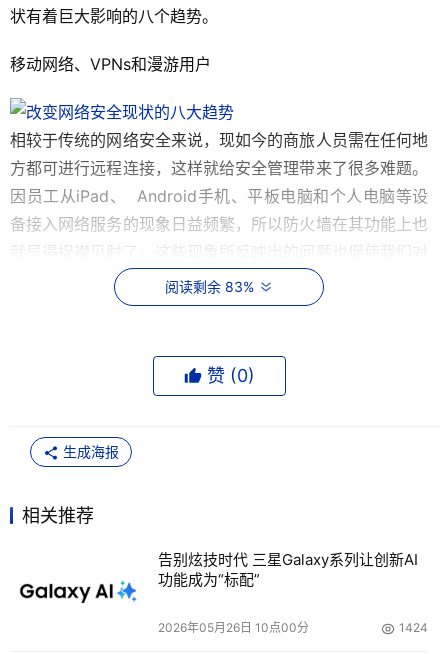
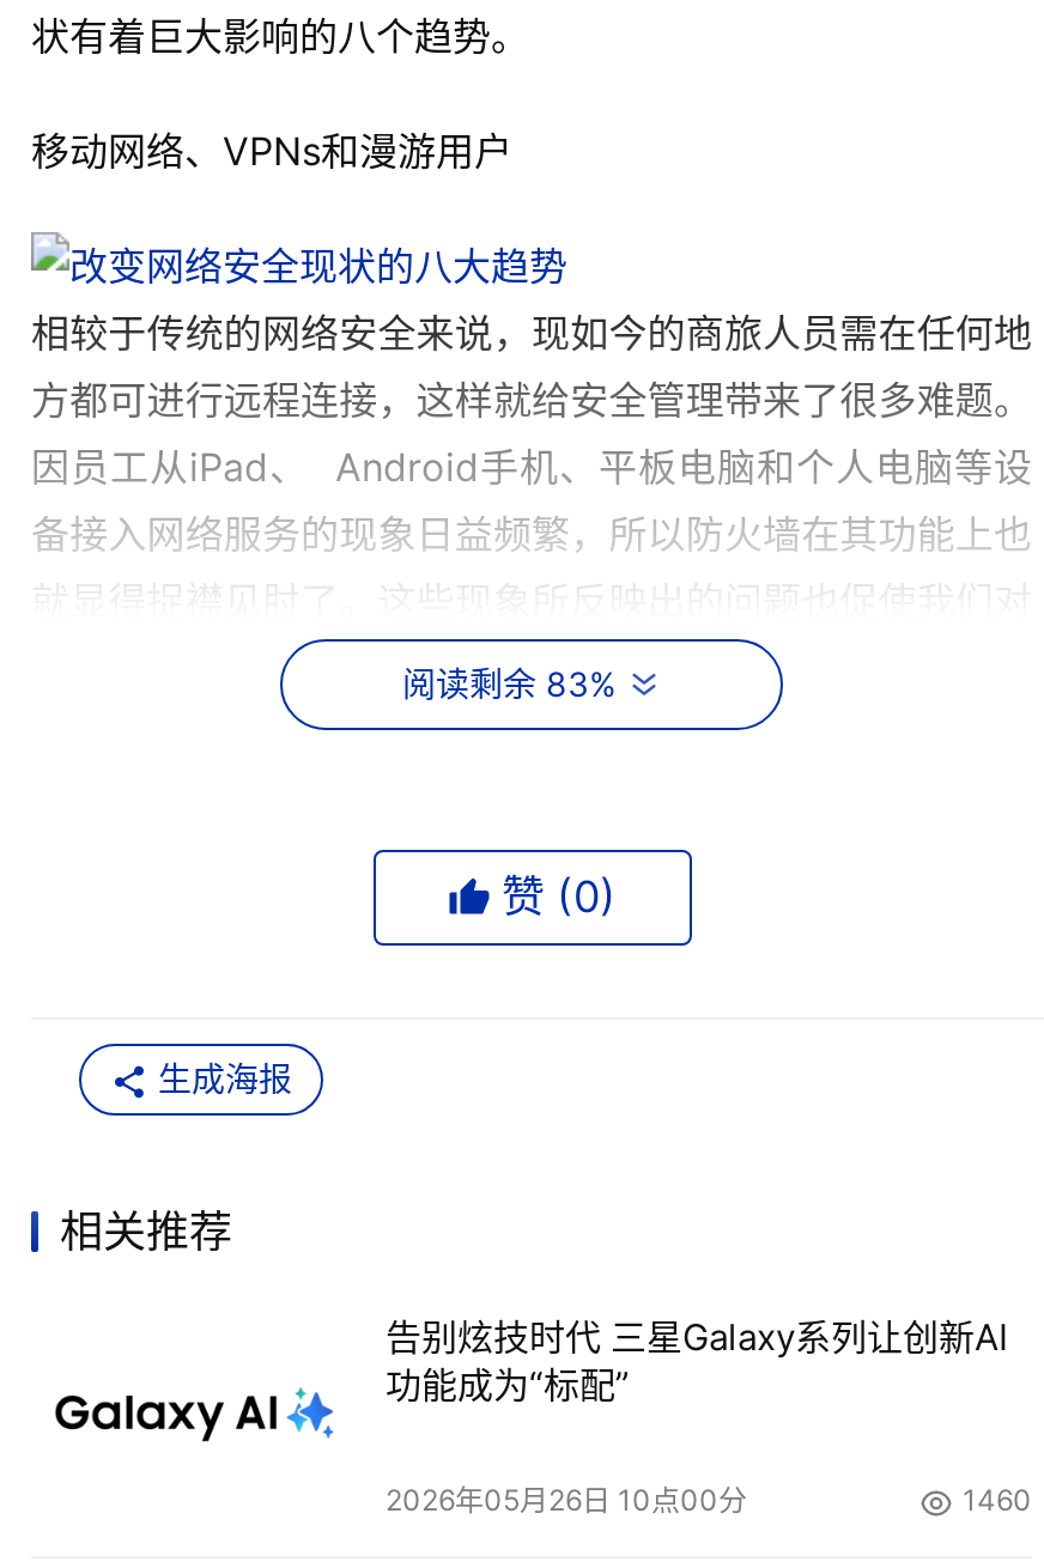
- 1424
+ 1460
